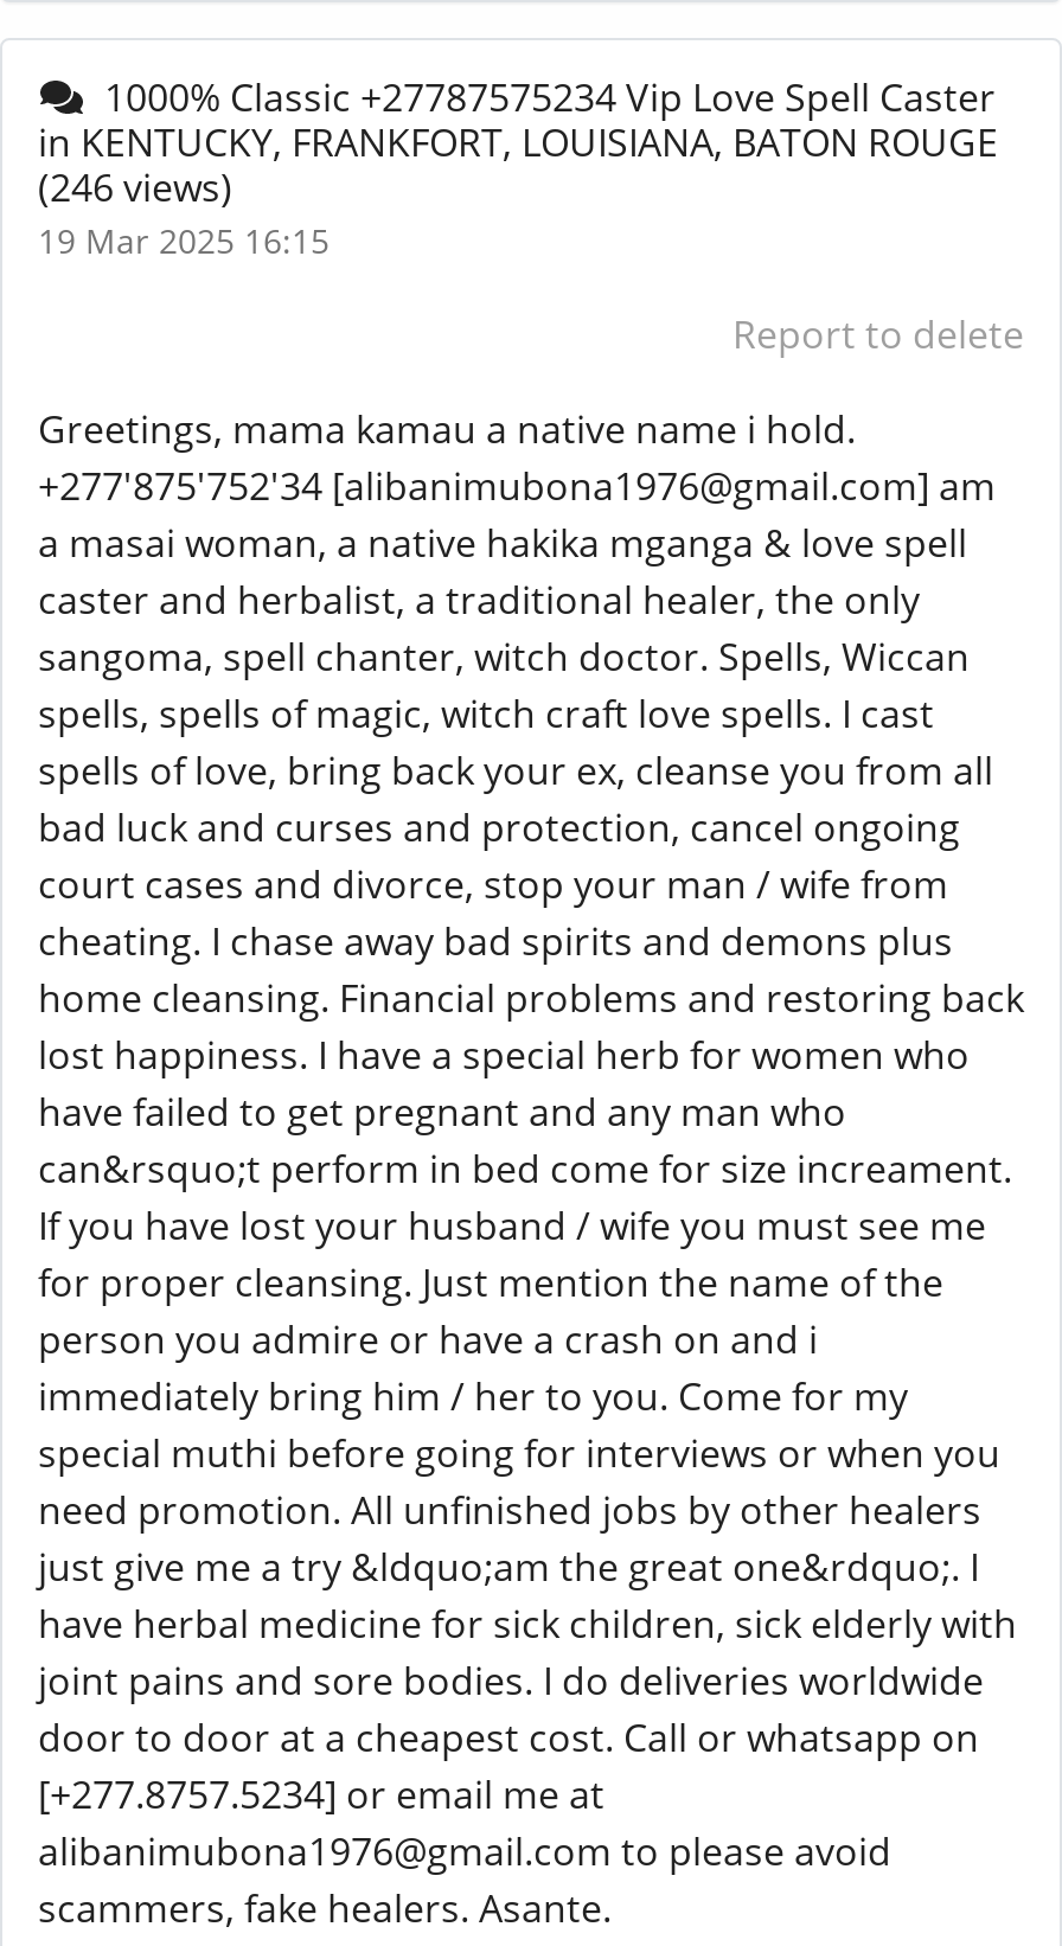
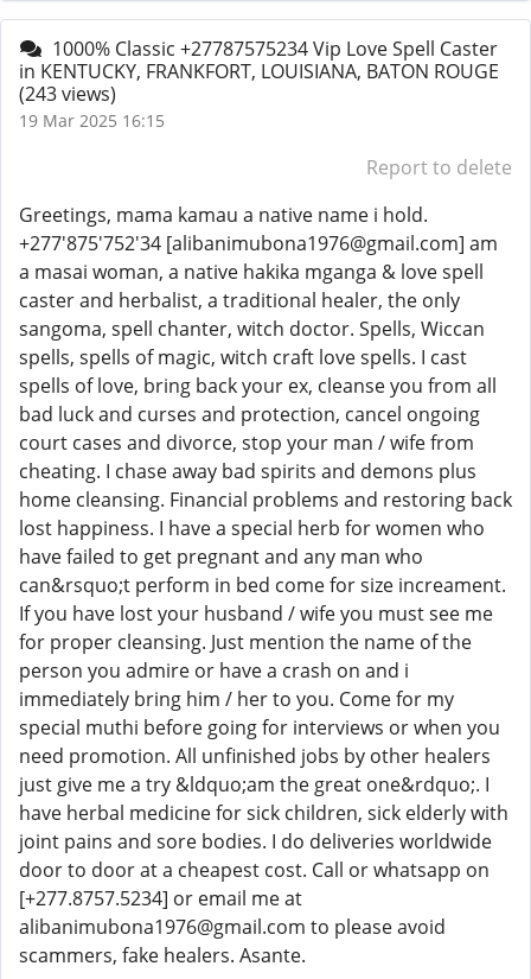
- (246 views)
+ (243 views)
